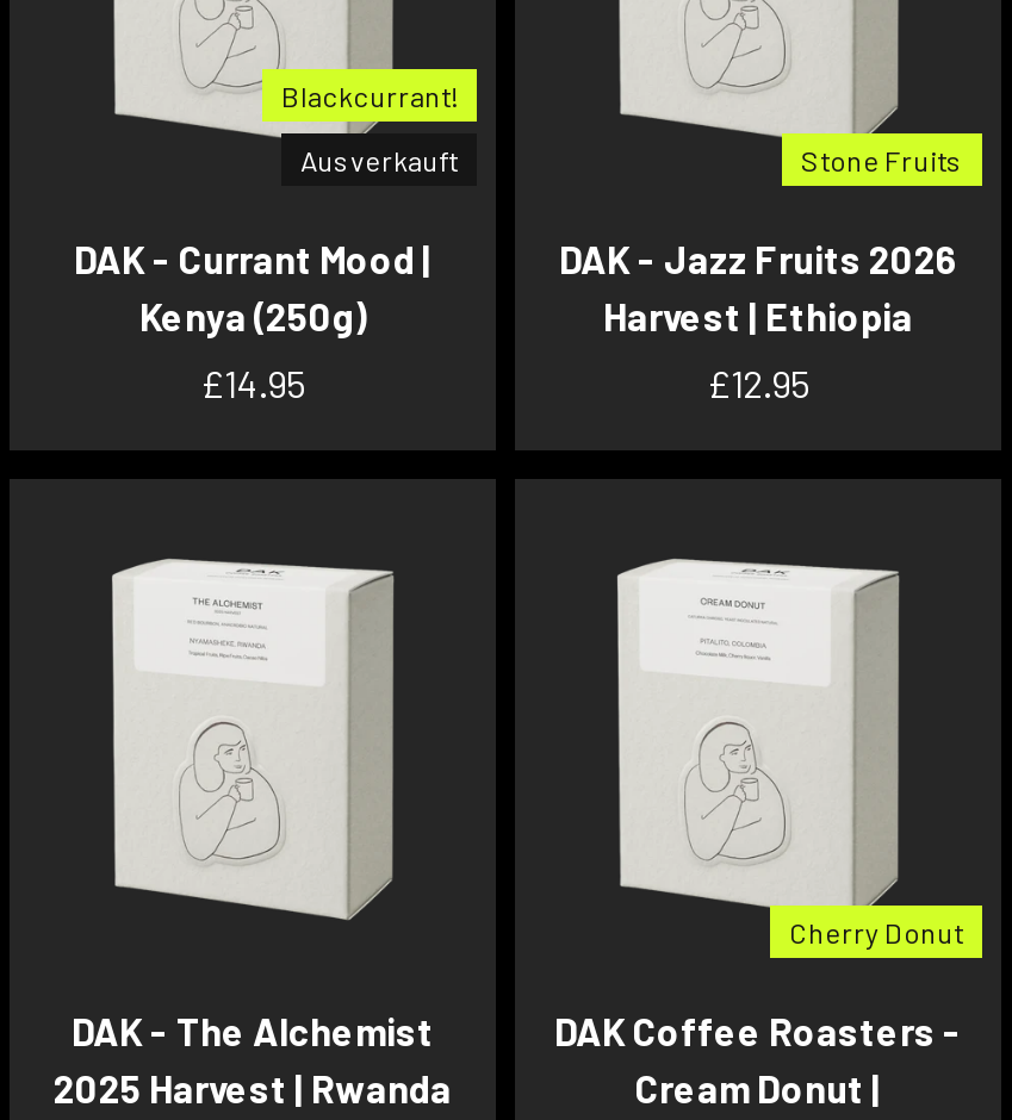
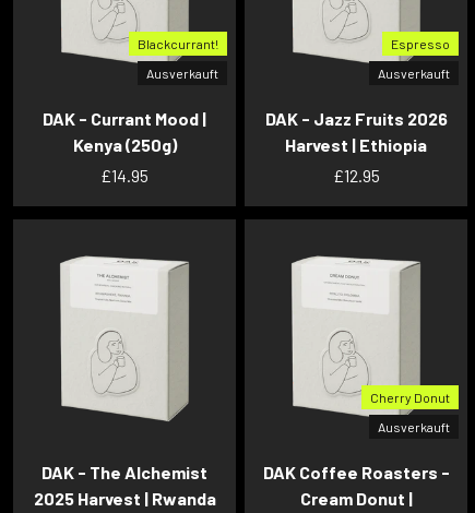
- Stone Fruits
+ Espresso
+ Ausverkauft

moved up: Cherry Donut

+ Ausverkauft
